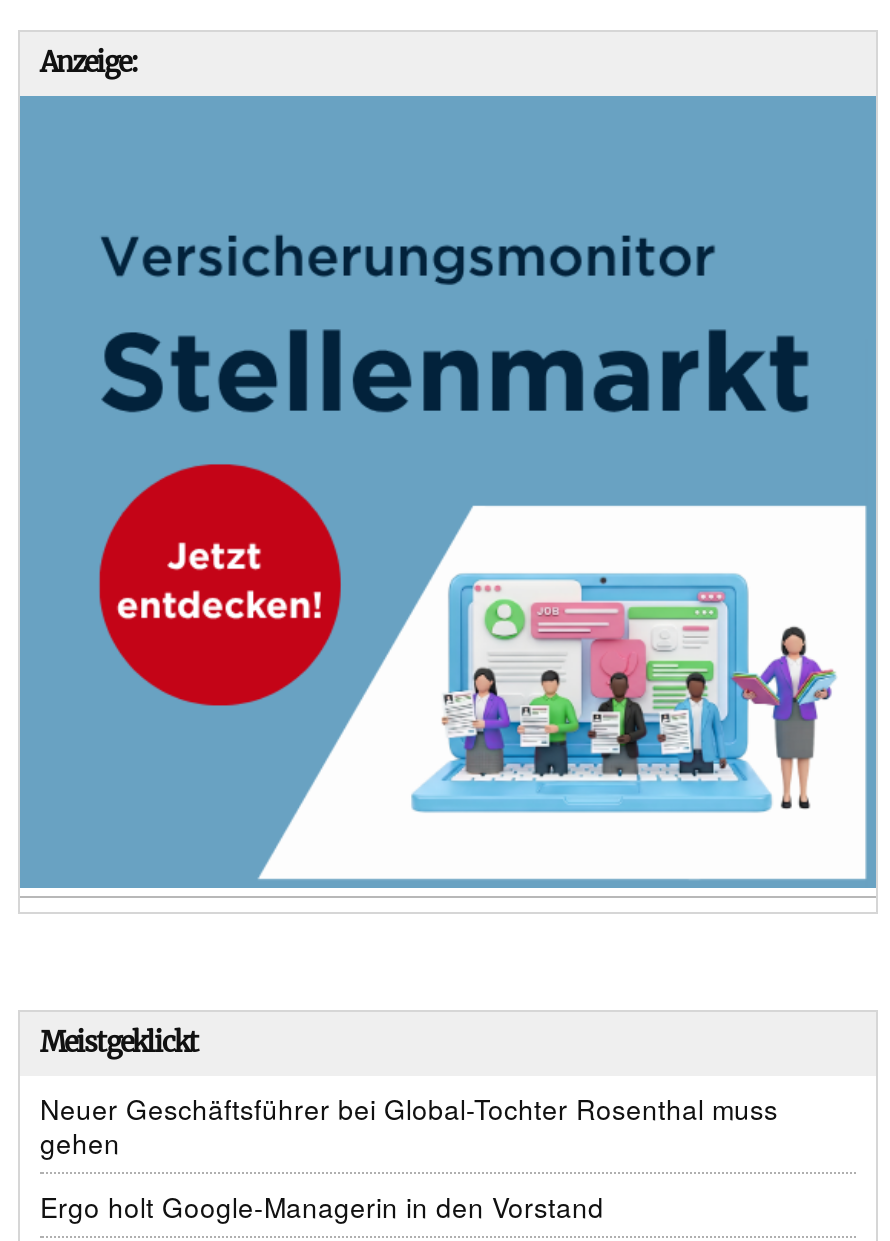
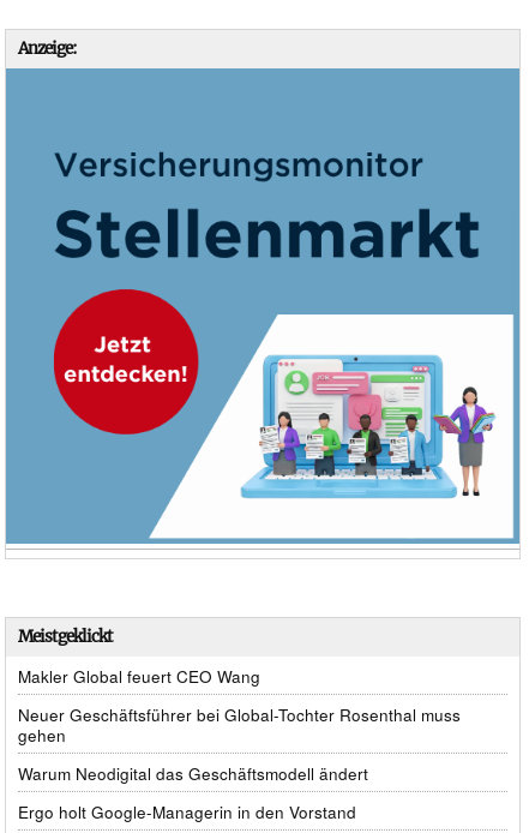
+ Makler Global feuert CEO Wang

+ Warum Neodigital das Geschäftsmodell ändert
